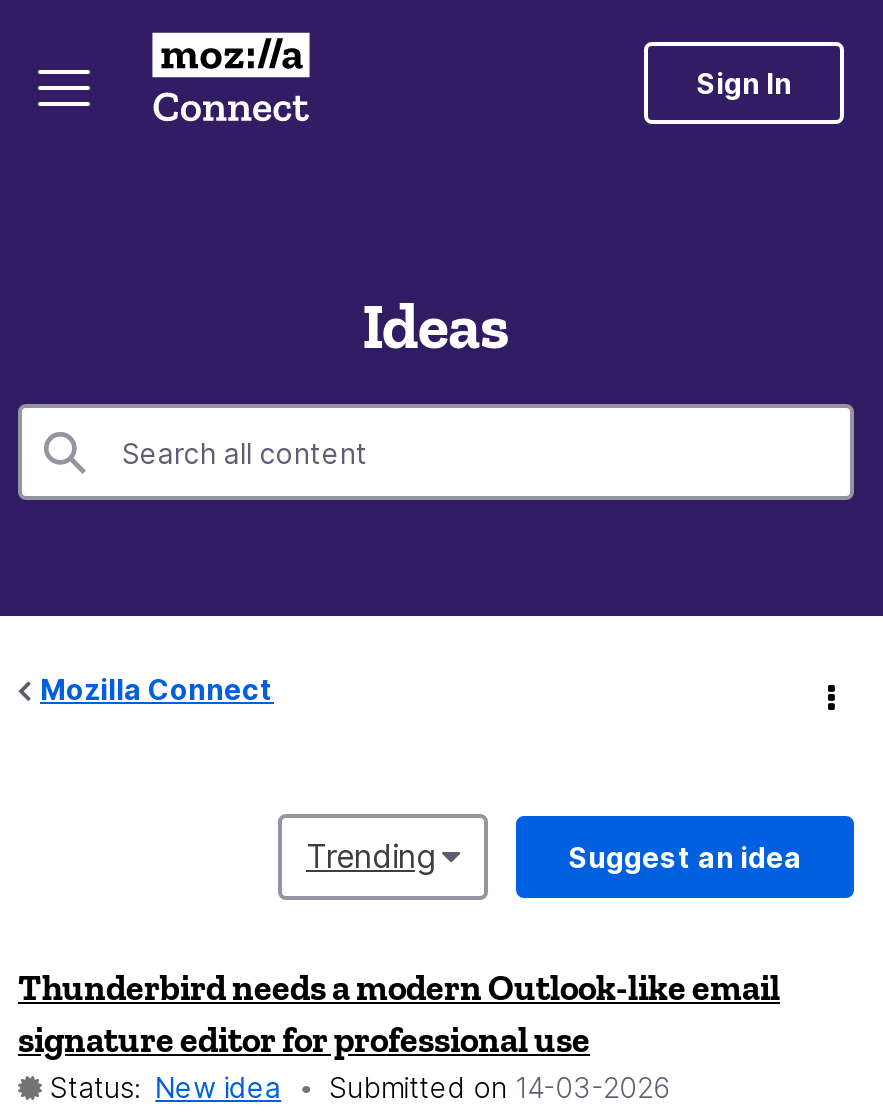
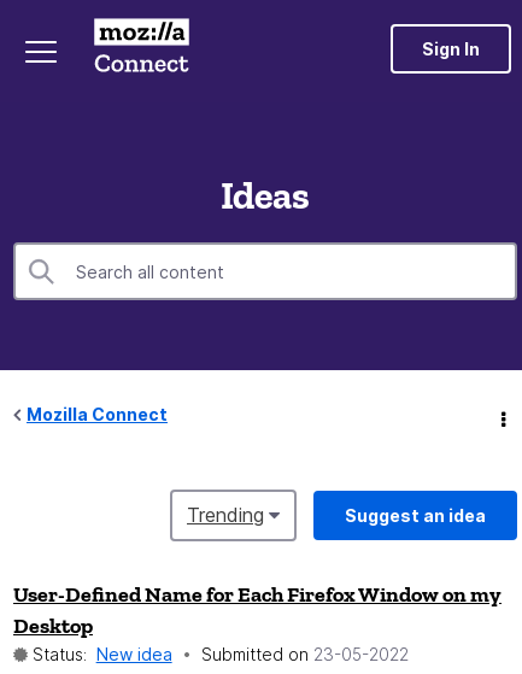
- Thunderbird needs a modern Outlook-like email
- signature editor for professional use
+ User-Defined Name for Each Firefox Window on my
+ Desktop

- Status: New idea Submitted on 14-03-2026
+ Status: New idea Submitted on 23-05-2022
